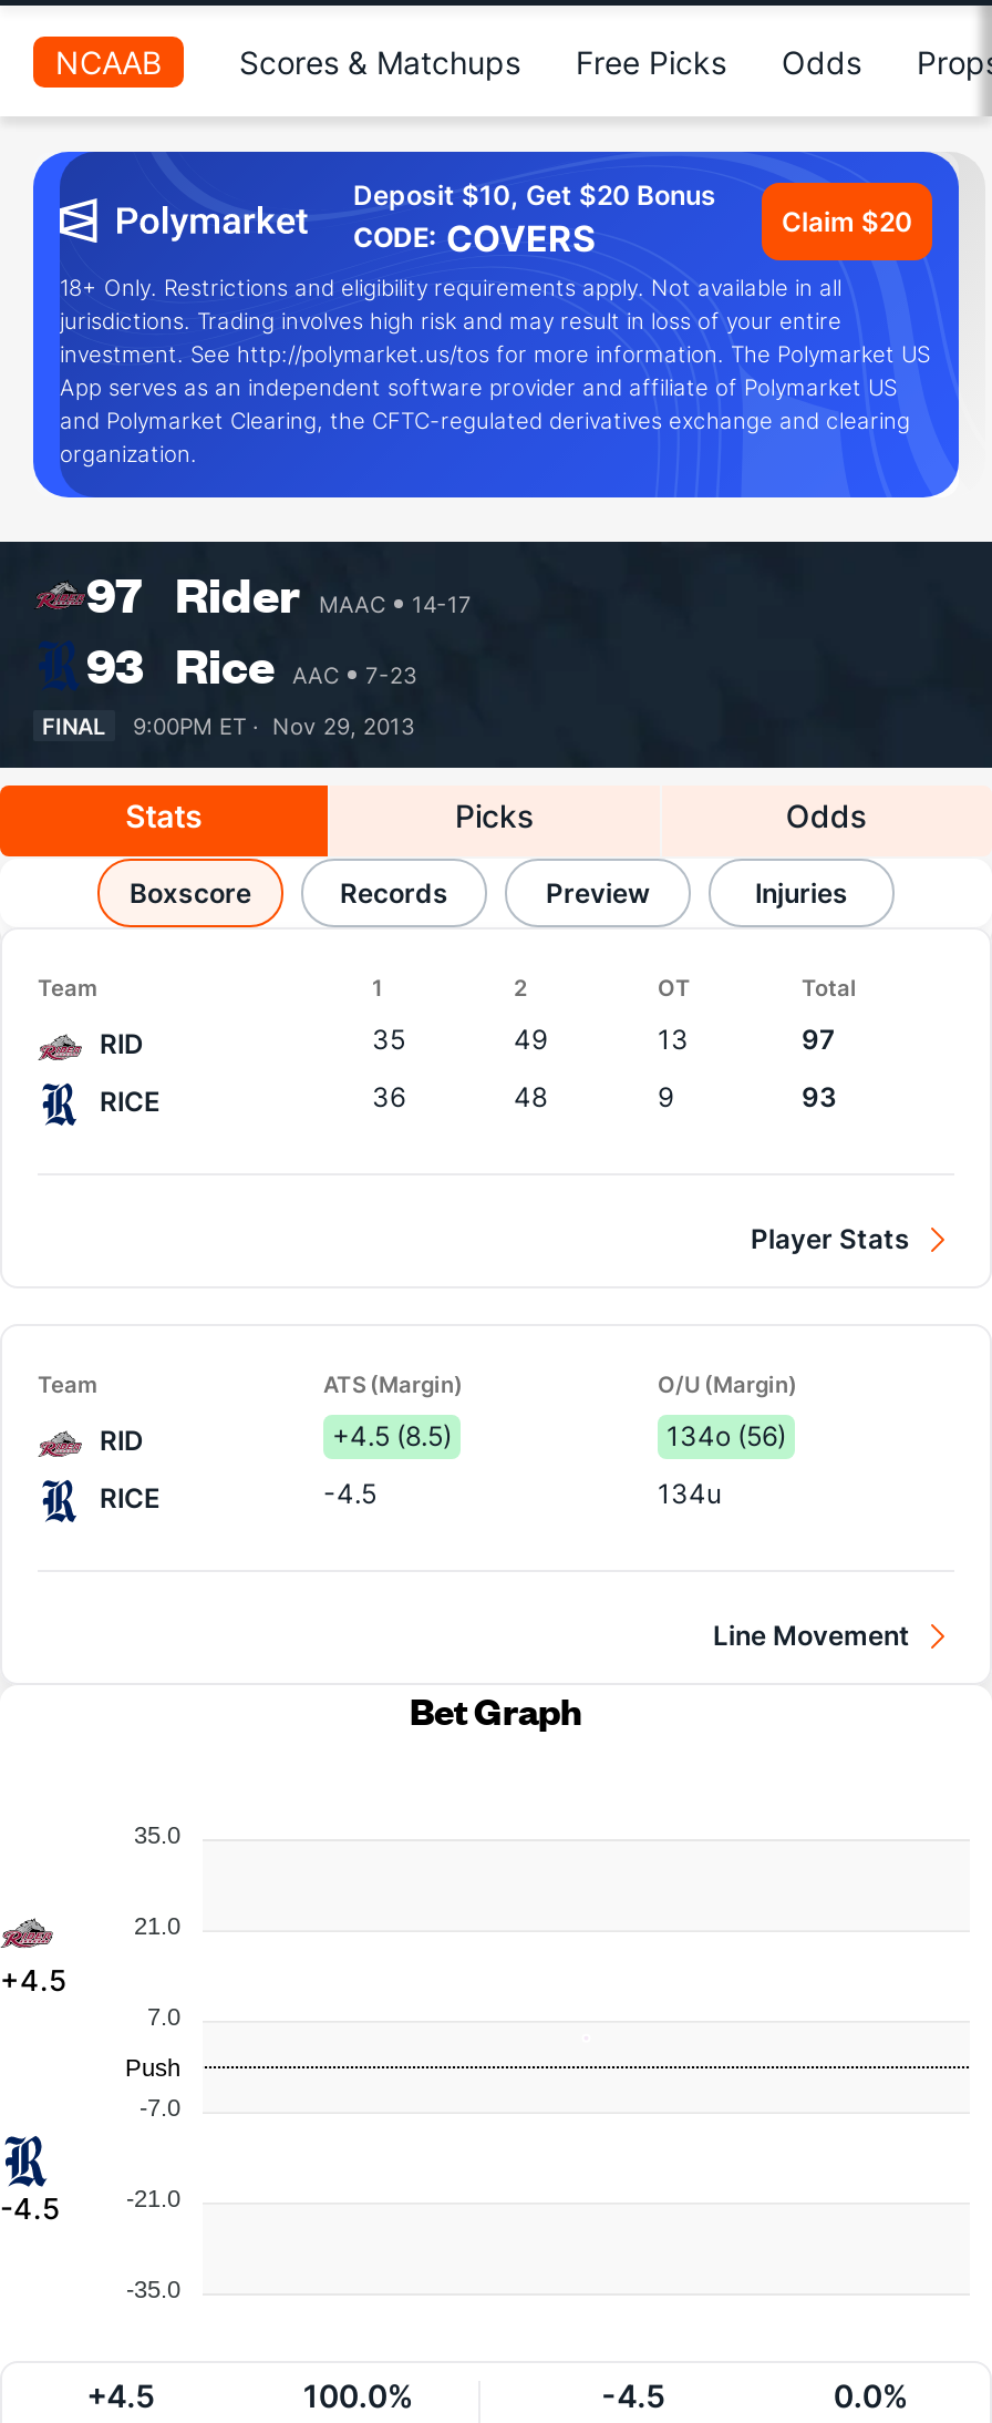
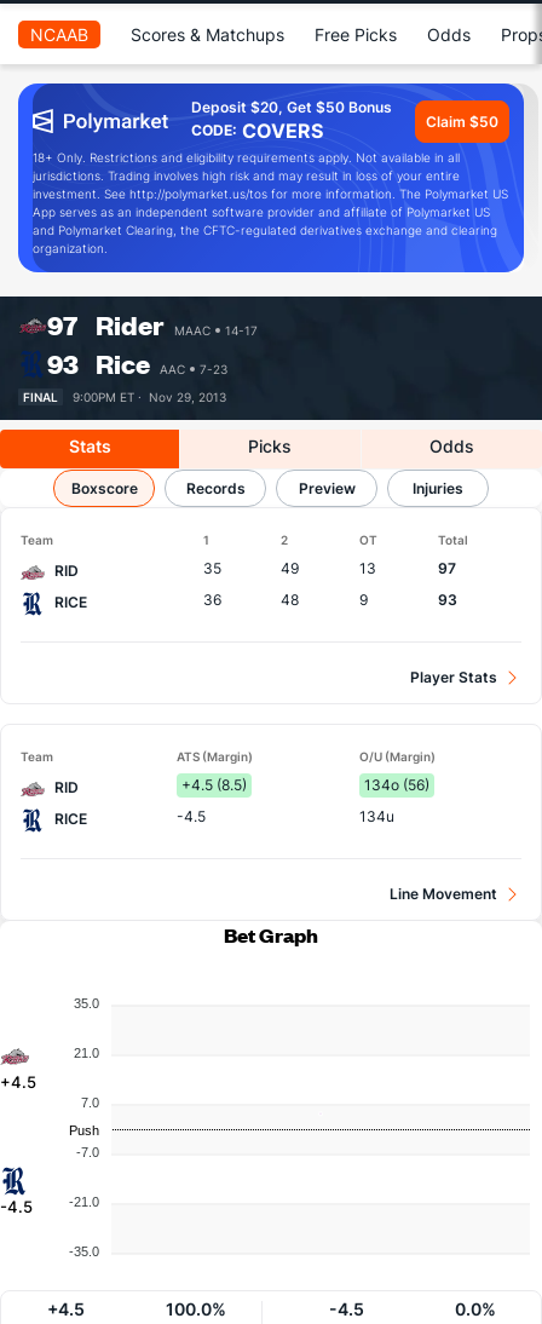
- Deposit $10, Get $20 Bonus
+ Deposit $20, Get $50 Bonus

- Claim $20
+ Claim $50
